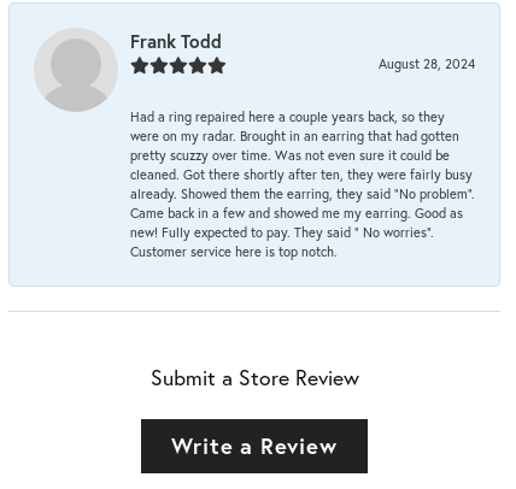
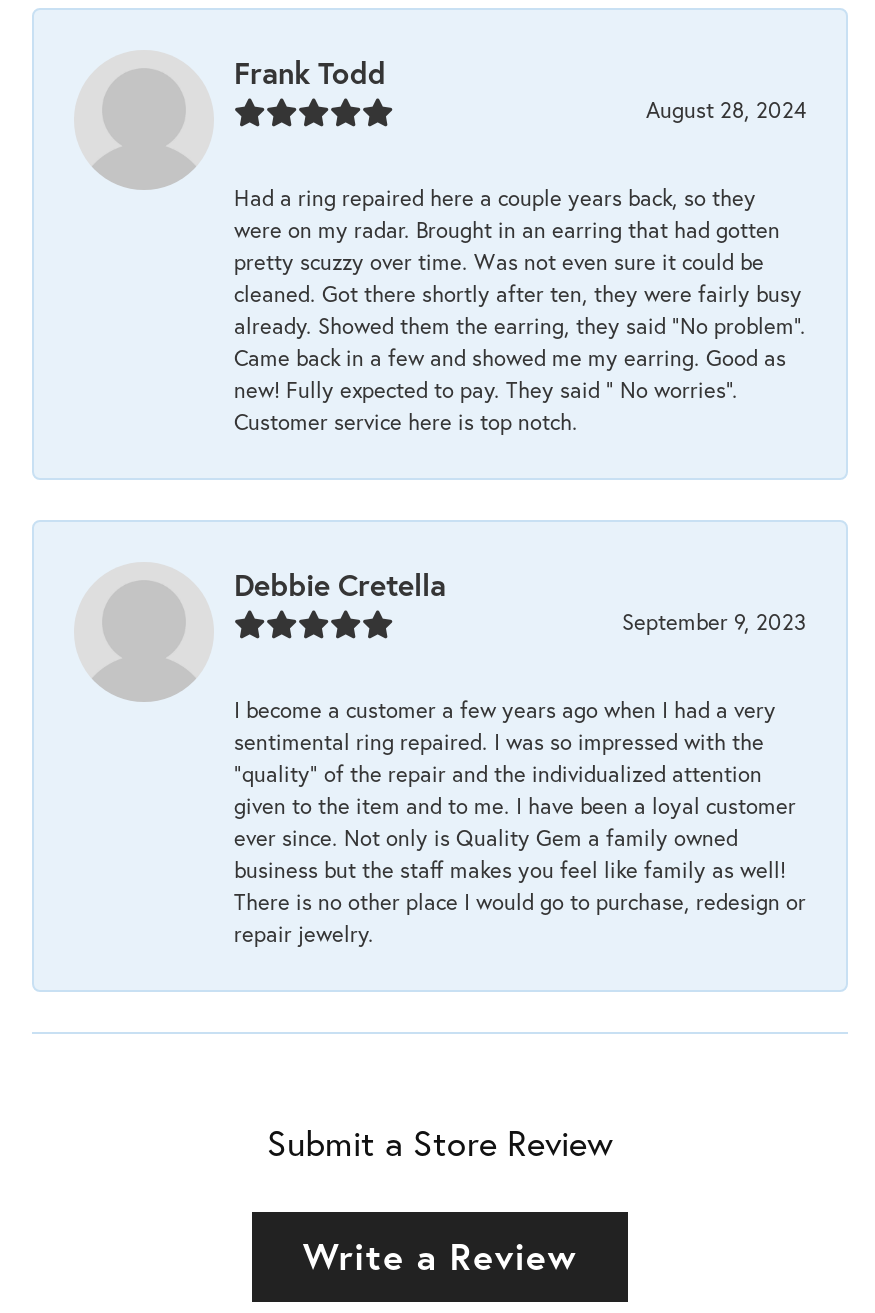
+ Debbie Cretella
+ September 9, 2023
+ I become a customer a few years ago when I had a very
+ sentimental ring repaired. I was so impressed with the
+ “quality” of the repair and the individualized attention
+ given to the item and to me. I have been a loyal customer
+ ever since. Not only is Quality Gem a family owned
+ business but the staff makes you feel like family as well!
+ There is no other place I would go to purchase, redesign or
+ repair jewelry.
